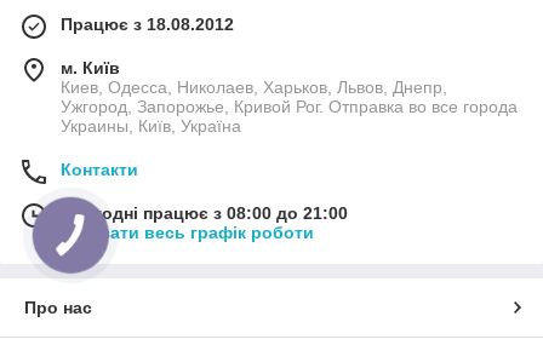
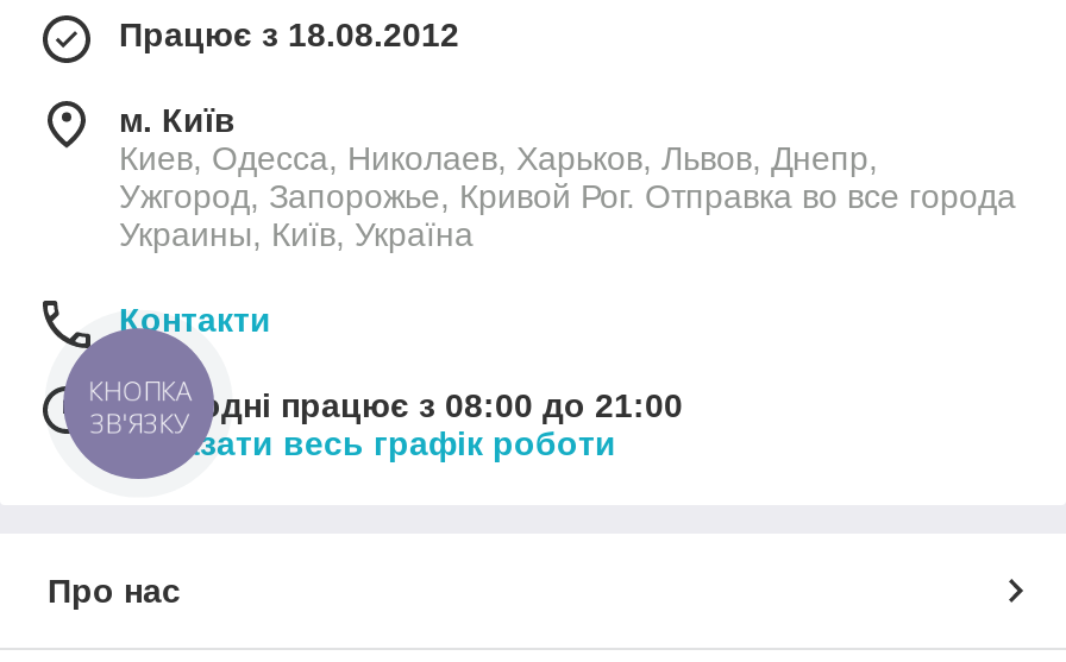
- [image]
+ [image]
